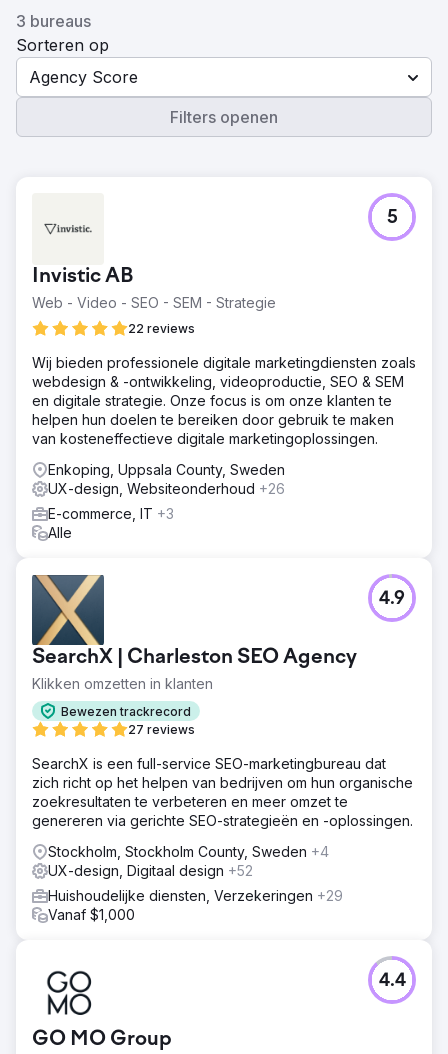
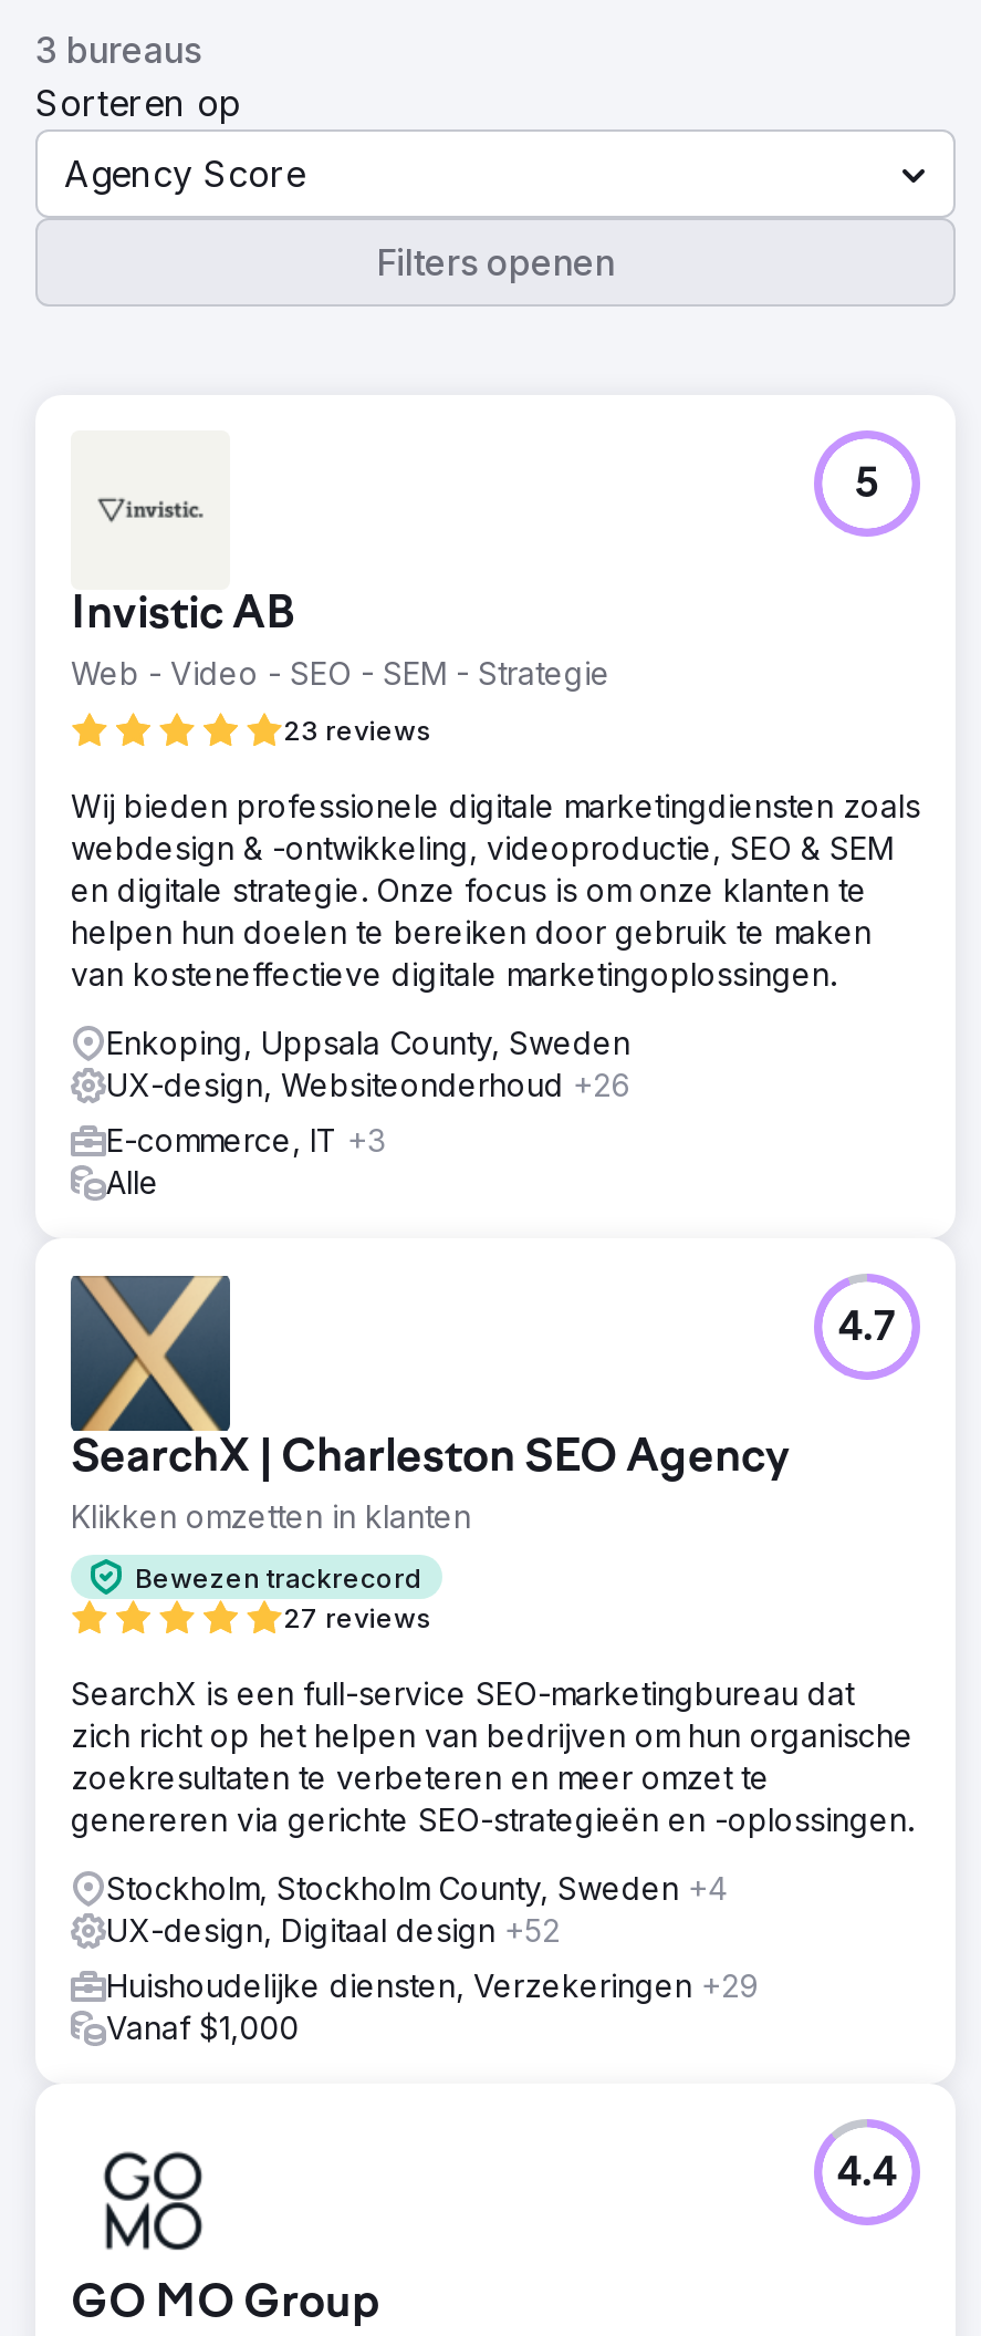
- 22 reviews
+ 23 reviews

- 4.9
+ 4.7
